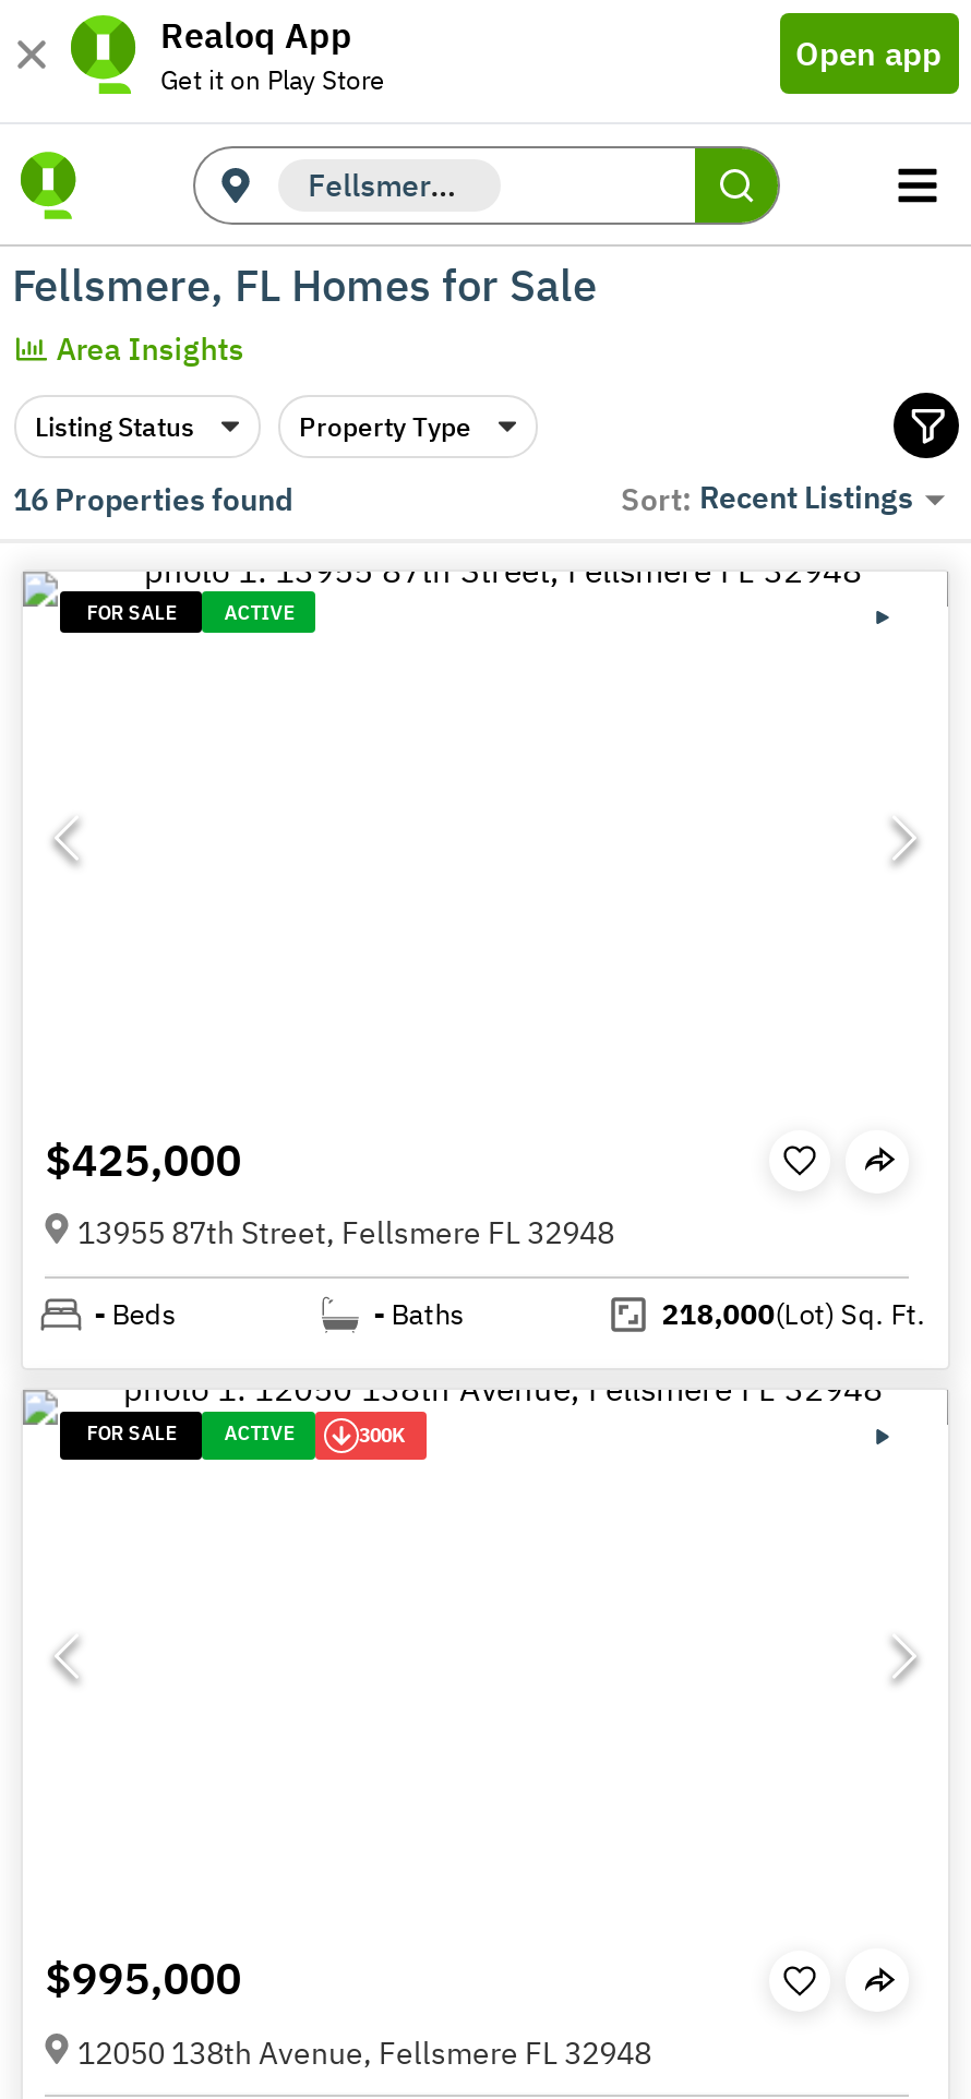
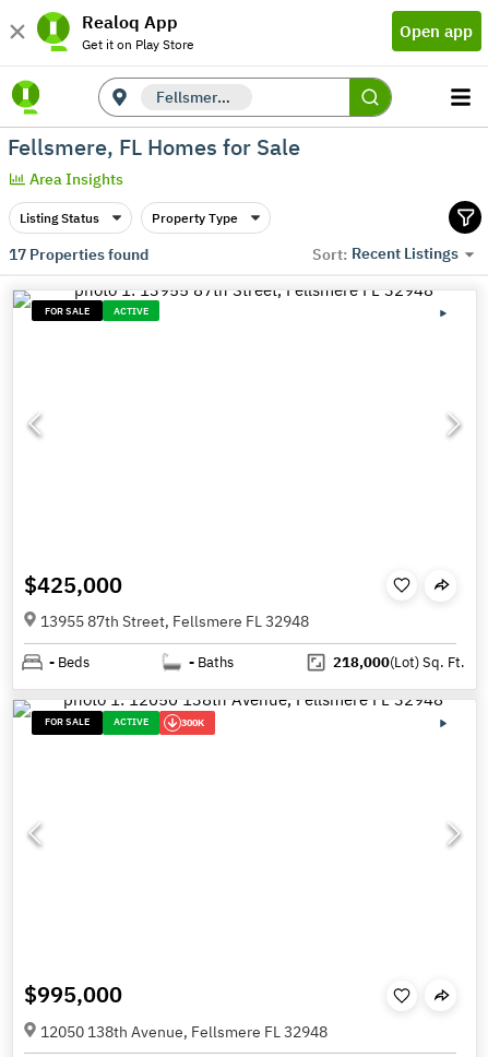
- 16 Properties found
+ 17 Properties found
